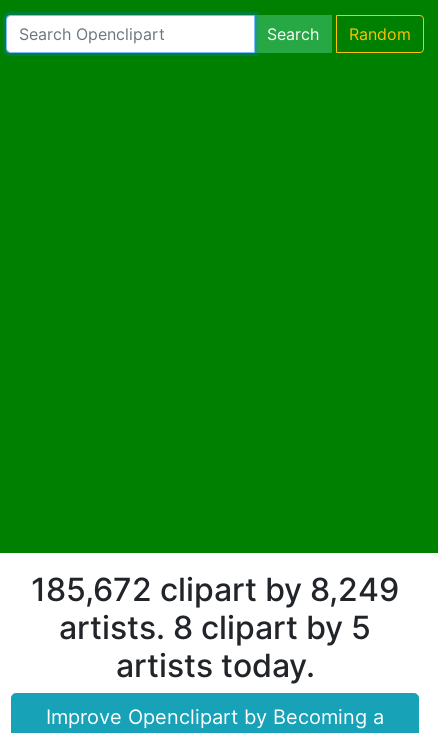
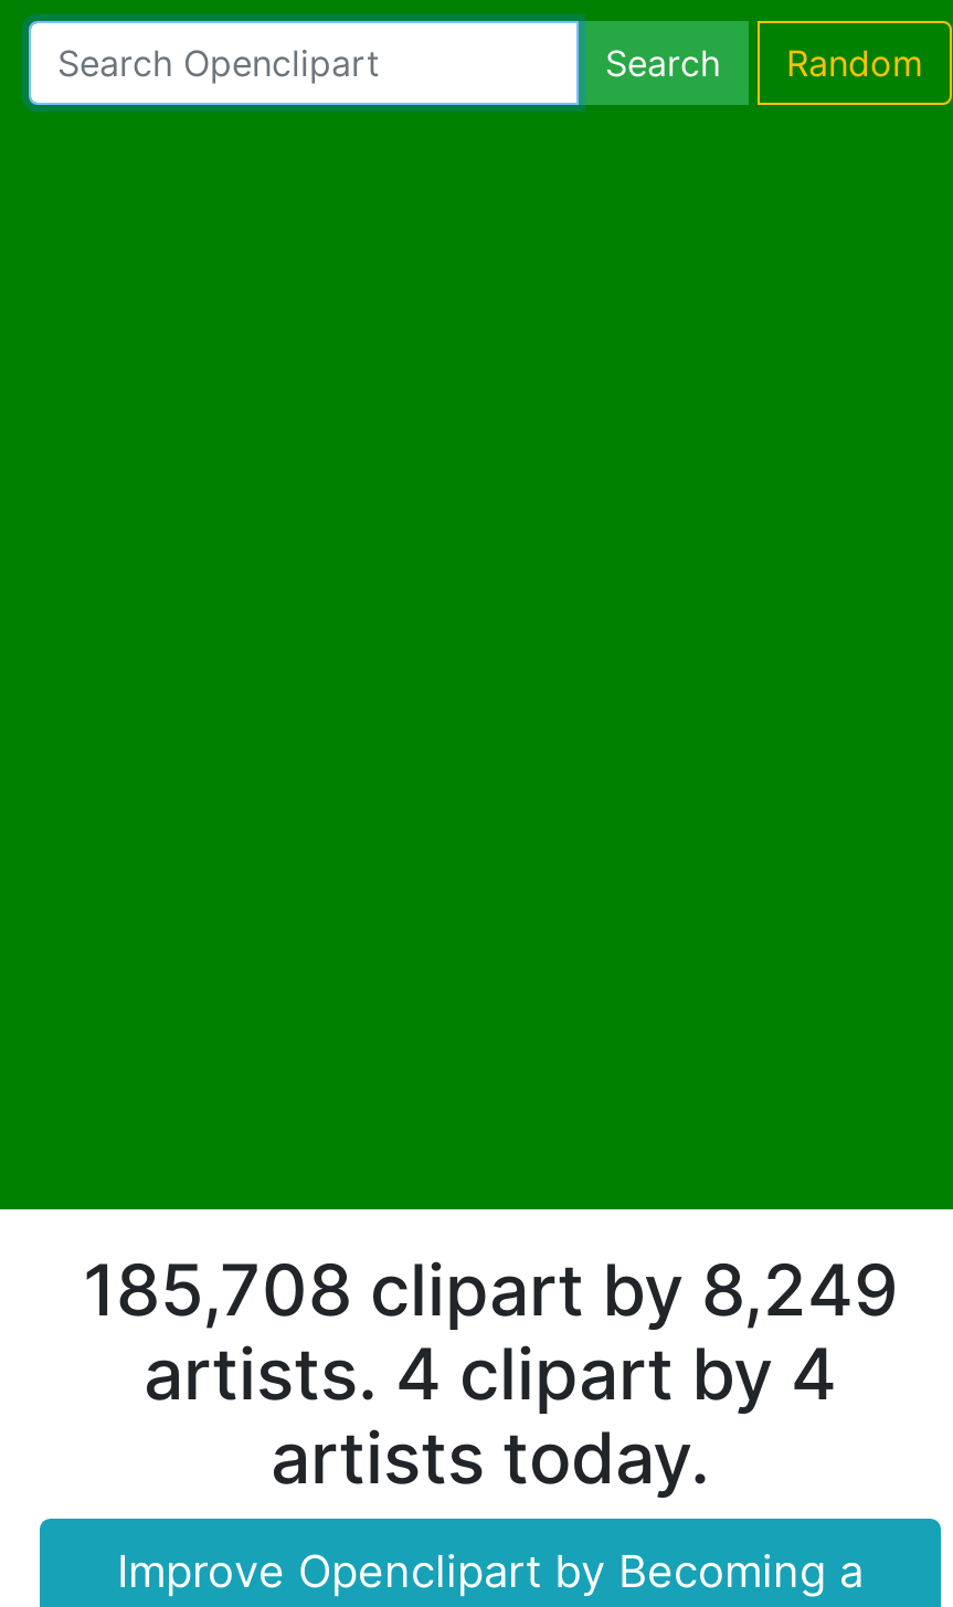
- 185,672 clipart by 8,249
+ 185,708 clipart by 8,249

- artists. 8 clipart by 5
+ artists. 4 clipart by 4
